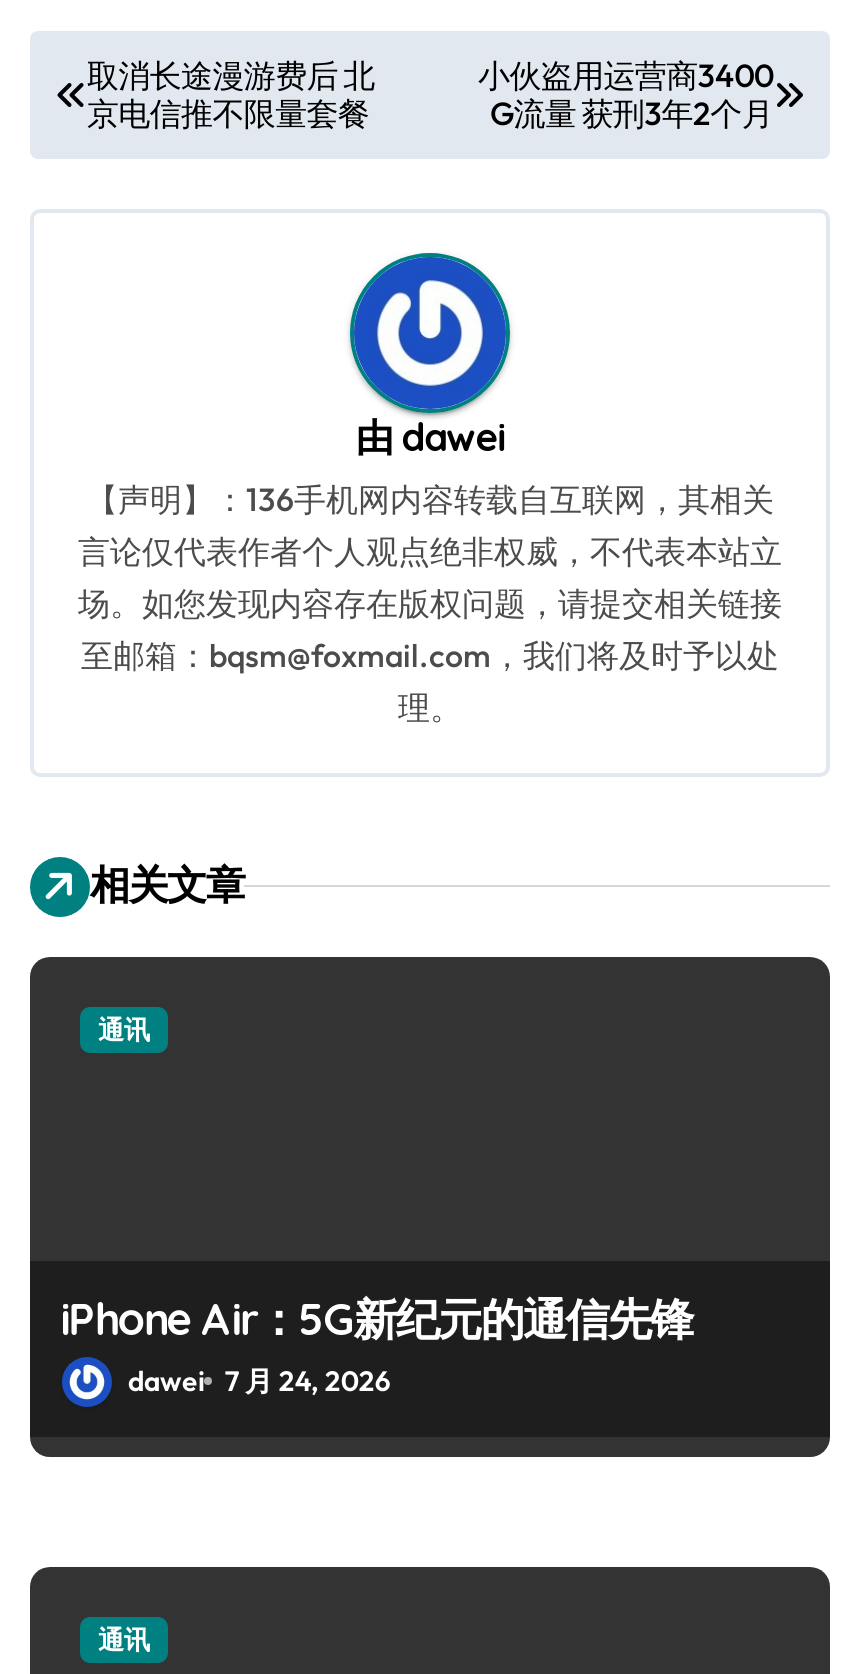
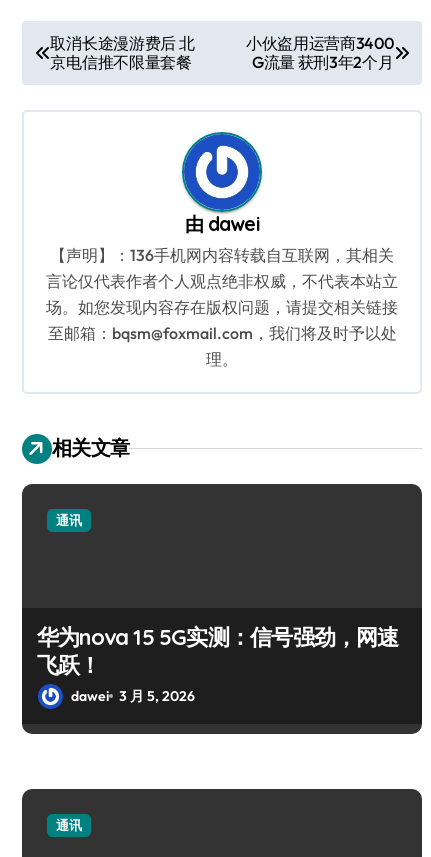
- iPhone Air：5G新纪元的通信先锋
- dawei 7 月 24, 2026
+ 华为nova 15 5G实测：信号强劲，网速
+ 飞跃！
+ dawei 3 月 5, 2026
